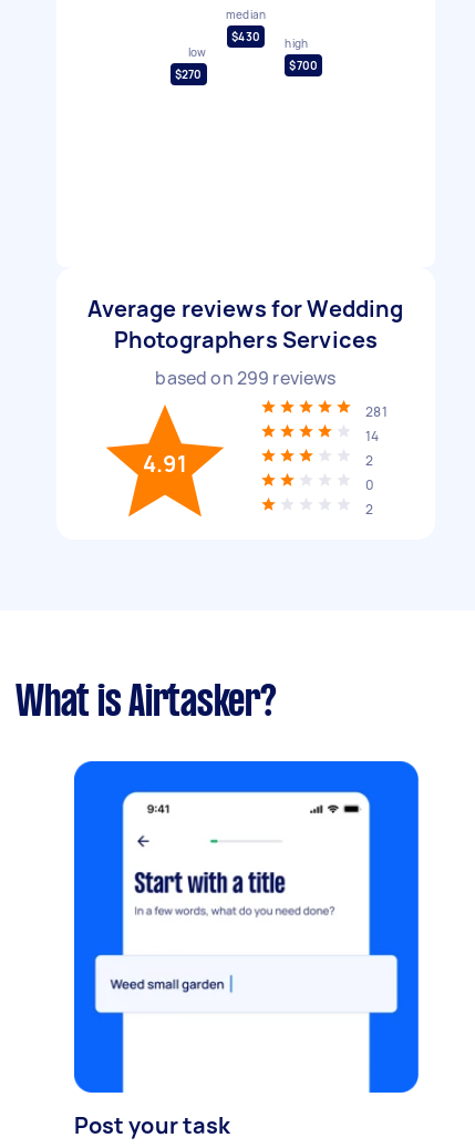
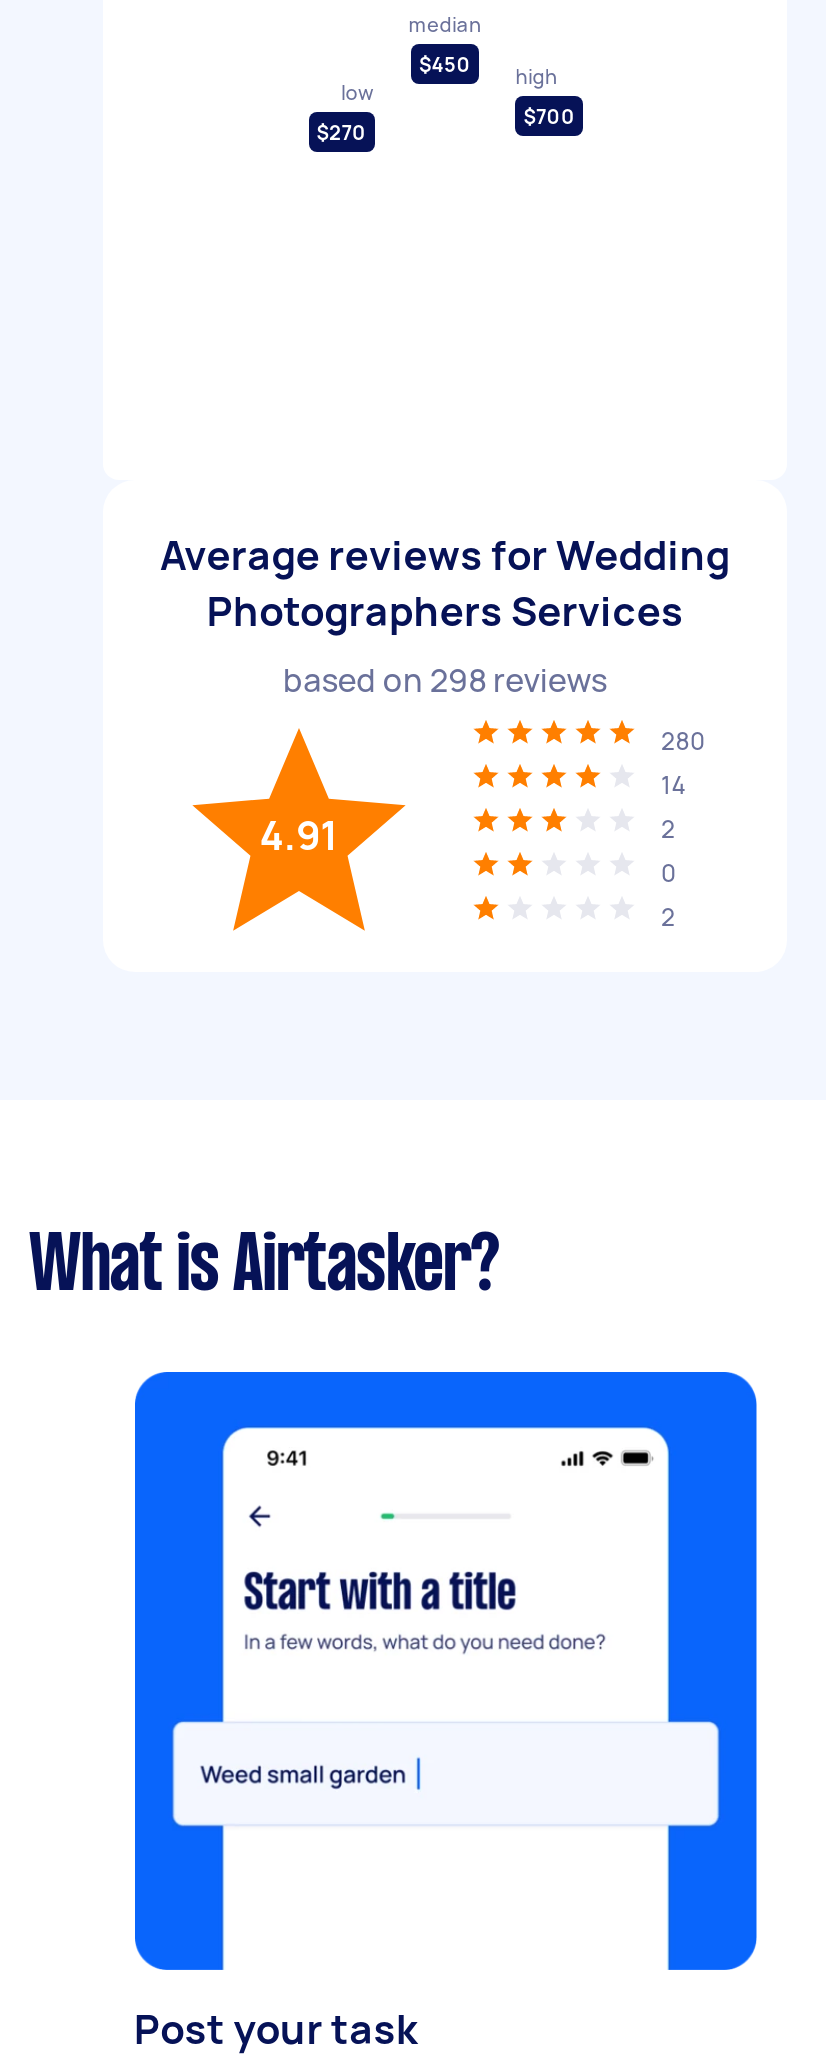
- $430 high
+ $450 high

- based on 299 reviews
+ based on 298 reviews

- 281
+ 280
